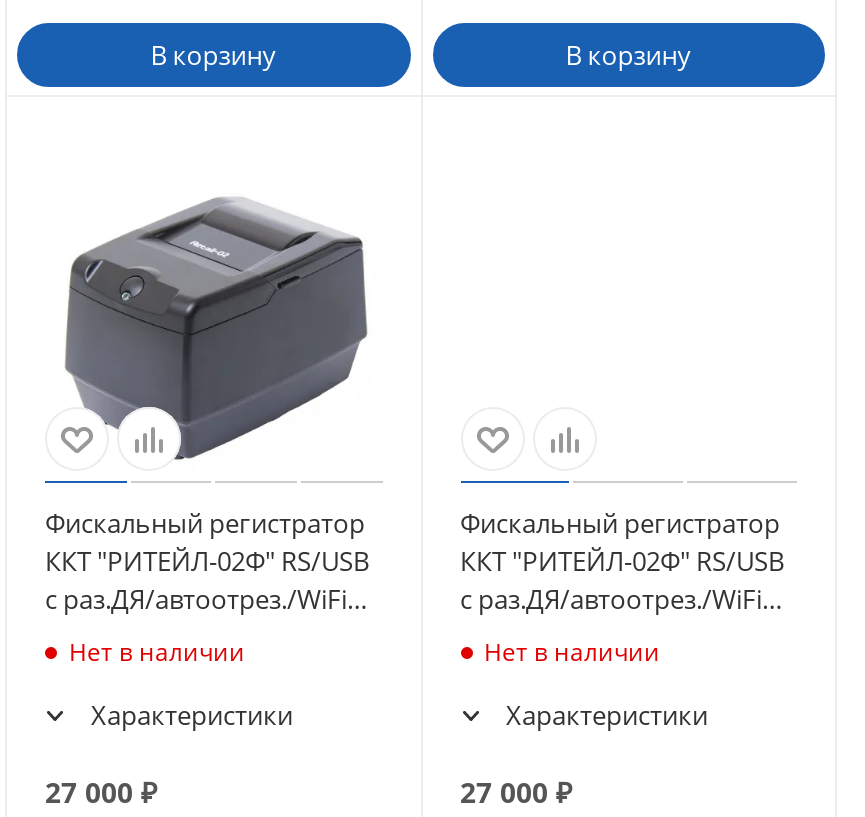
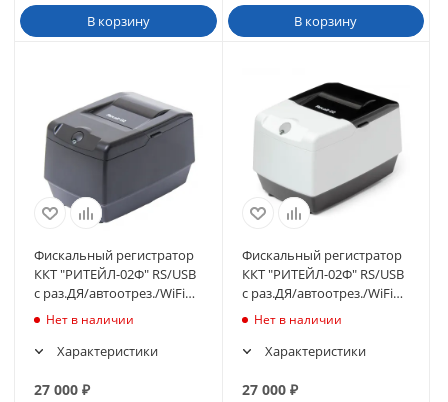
+ [image]
